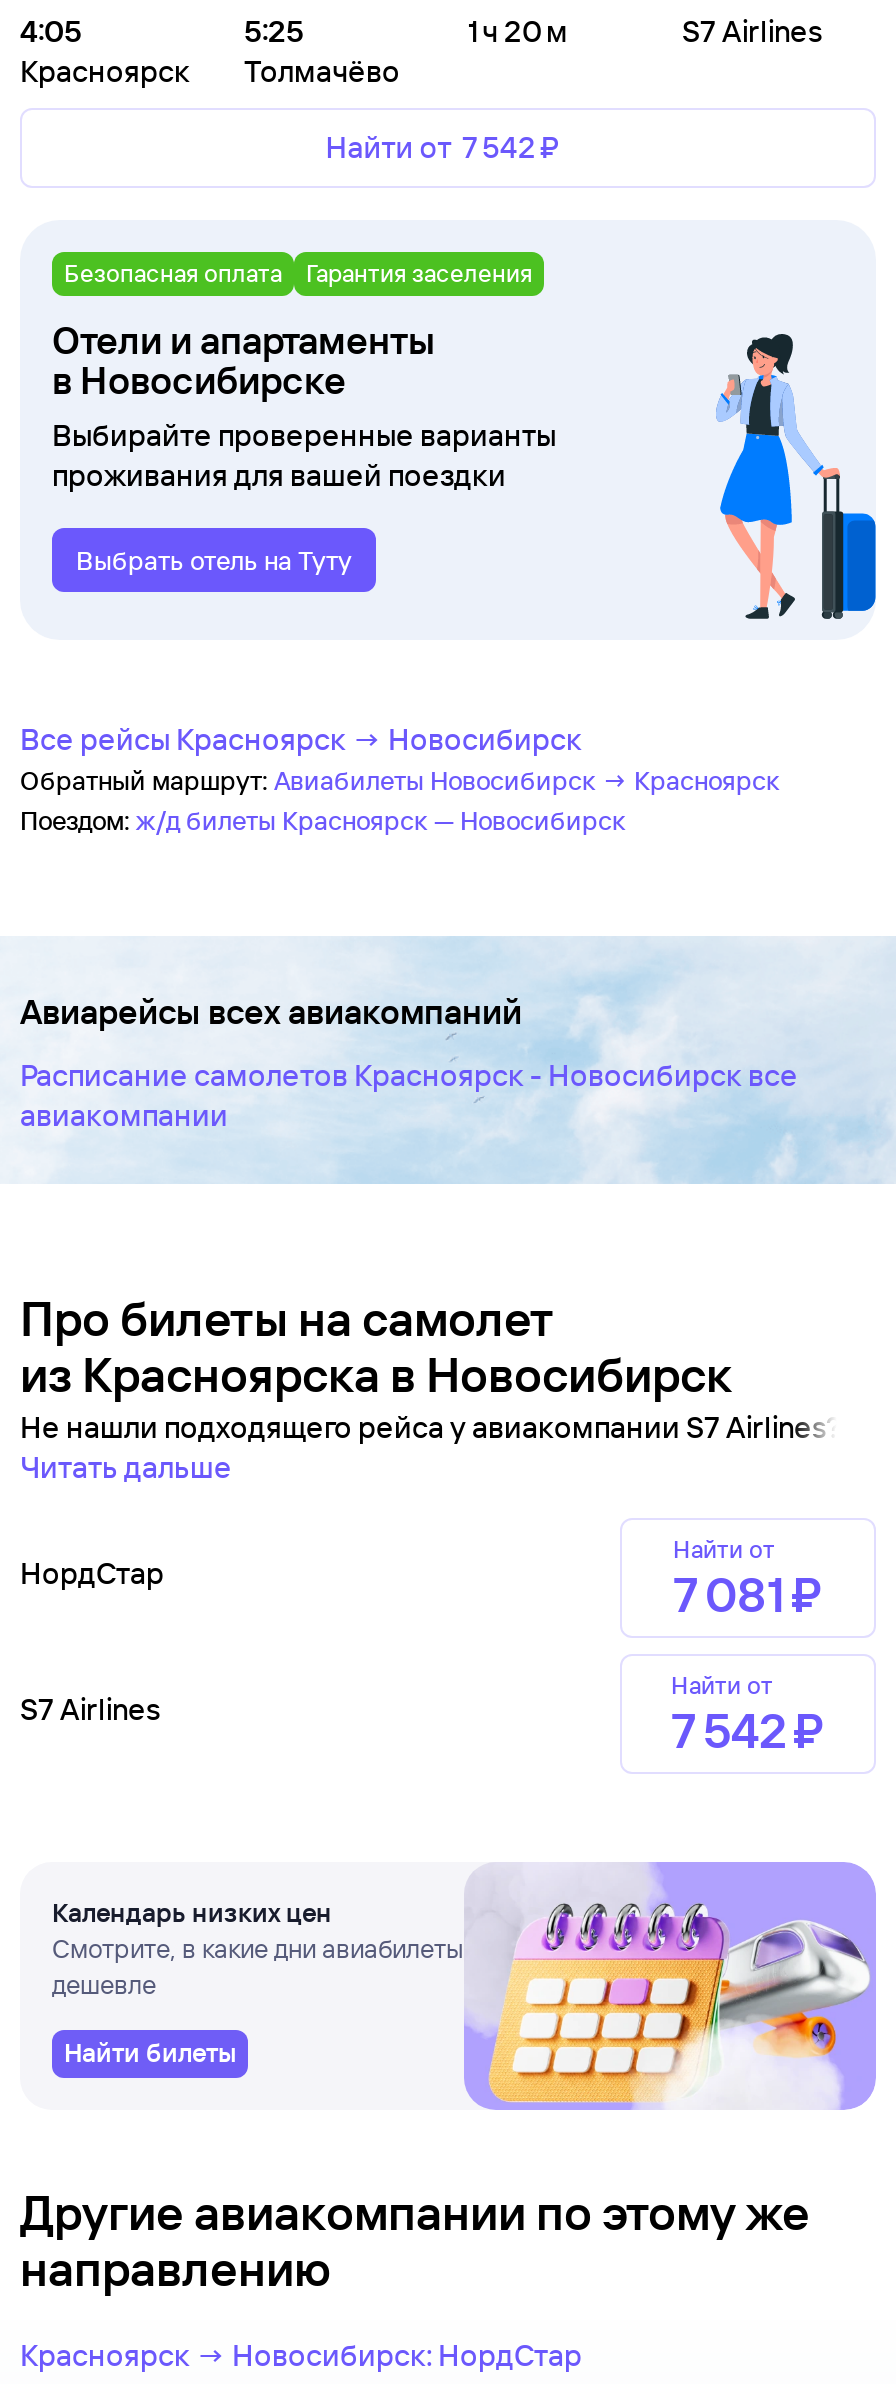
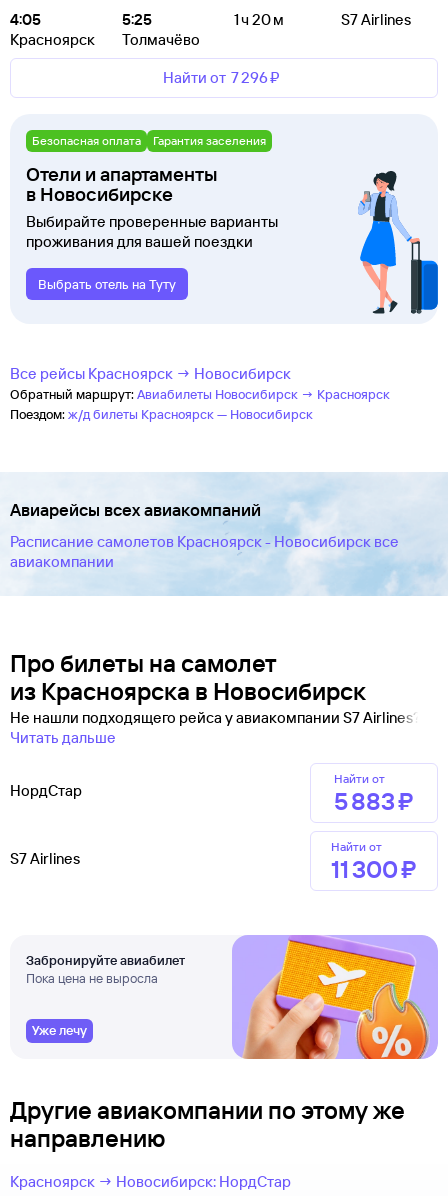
- Найти от 7 542 ₽
+ Найти от 7 296 ₽

- 7 081 ₽
+ 5 883 ₽

- 7 542 ₽
+ 11 300 ₽

- [image]
+ [image]

- Календарь низких цен
- Смотрите, в какие дни авиабилеты
- дешевле
+ Забронируйте авиабилет
+ Пока цена не выросла

- Найти билеты
+ Уже лечу
